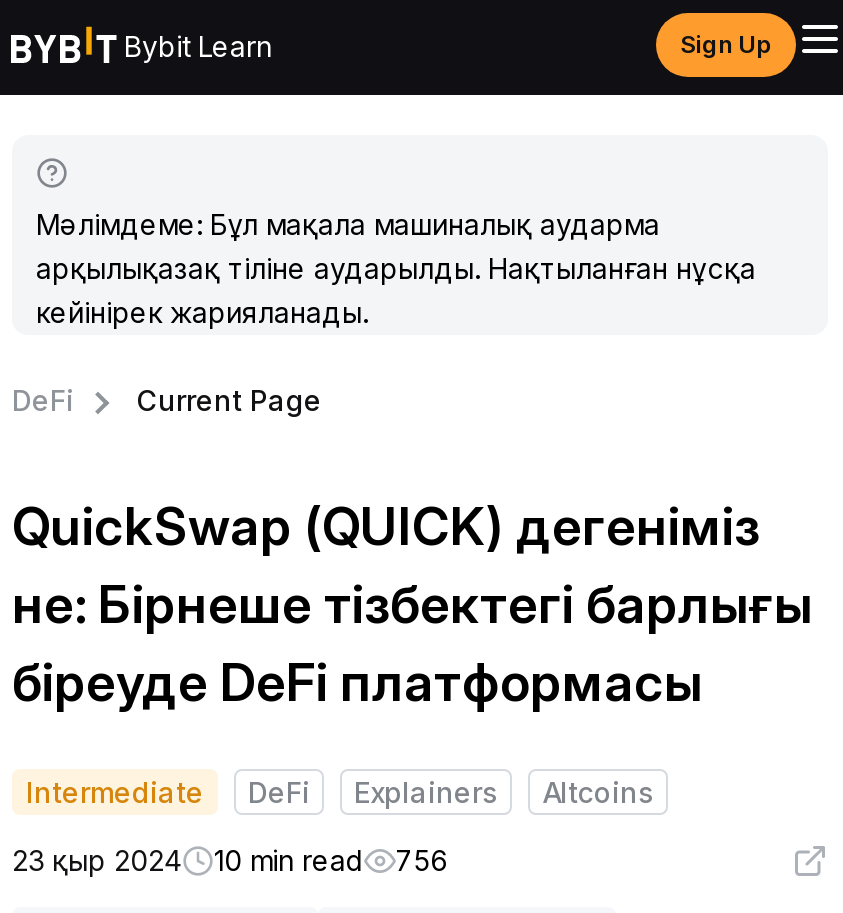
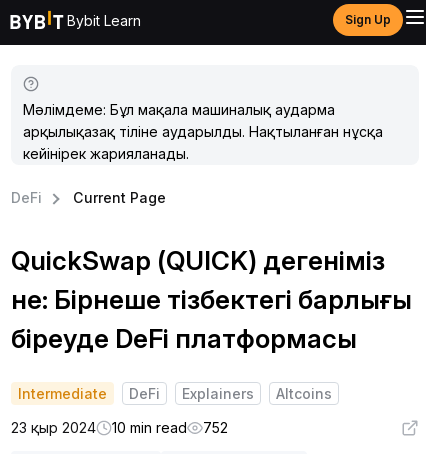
- 23 қыр 2024 10 min read 756
+ 23 қыр 2024 10 min read 752
